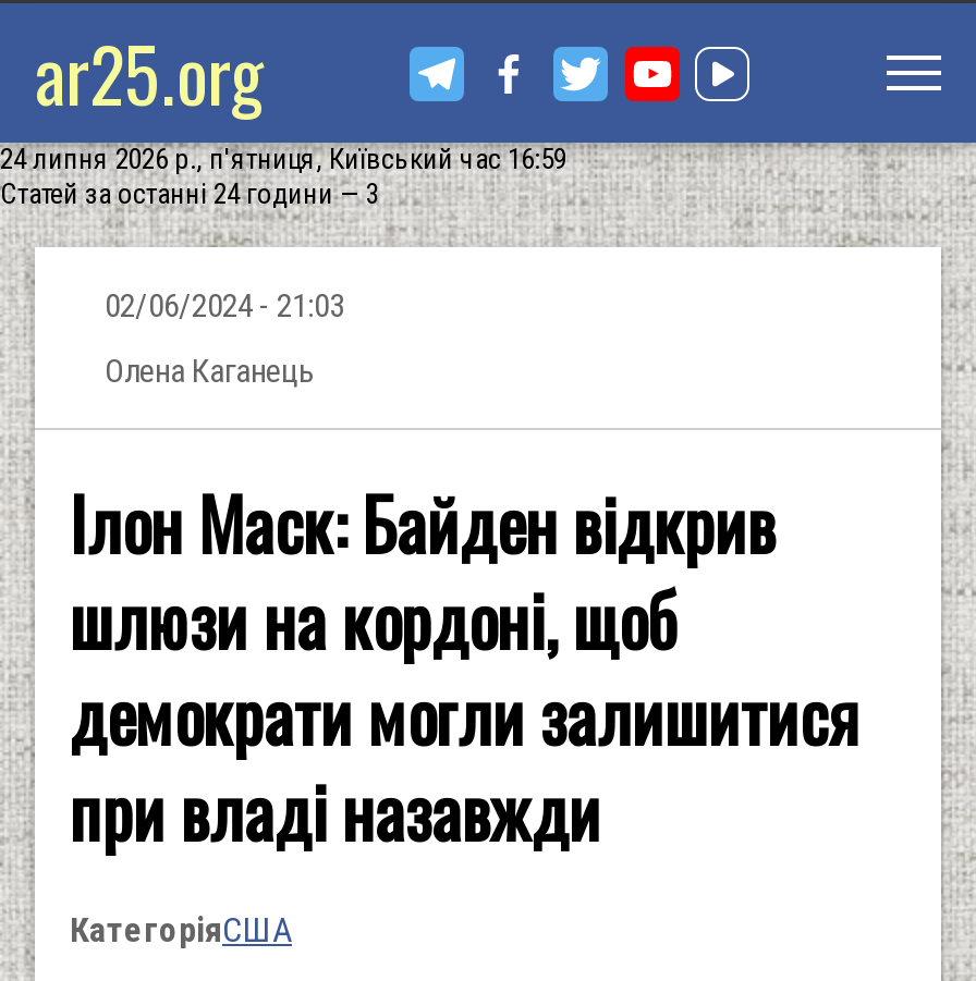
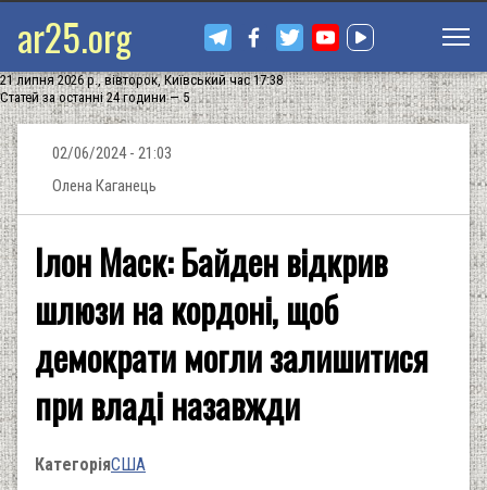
- 24 липня 2026 р., п'ятниця, Київський час 16:59
+ 21 липня 2026 р., вівторок, Київський час 17:38

- Статей за останні 24 години — 3
+ Статей за останні 24 години — 5
